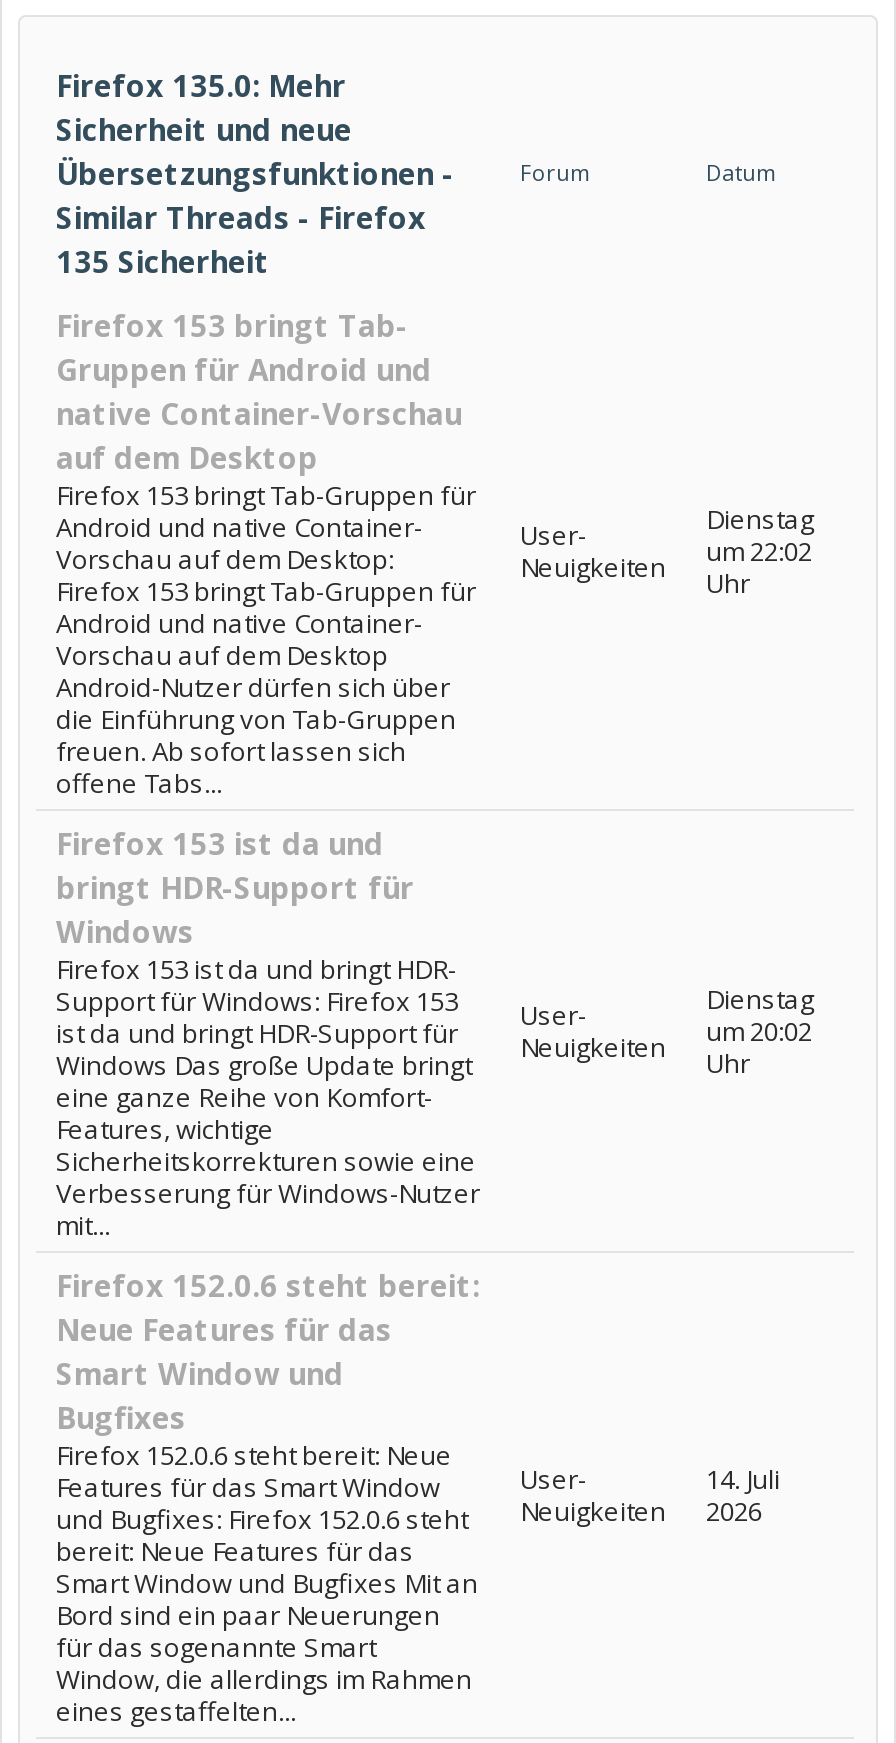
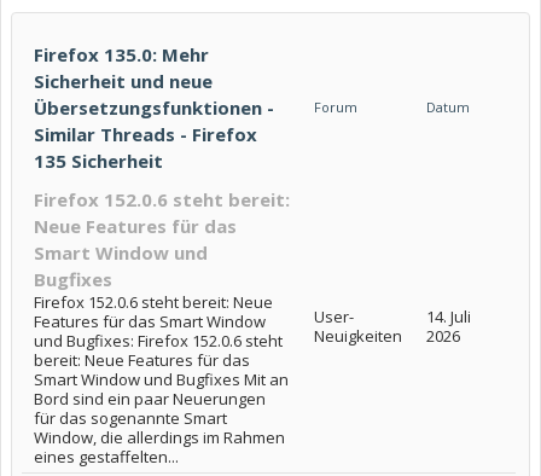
- Firefox 153 bringt Tab-
- Gruppen für Android und
- native Container-Vorschau
- auf dem Desktop
- Firefox 153 bringt Tab-Gruppen für
- Android und native Container-
- Vorschau auf dem Desktop:
- Firefox 153 bringt Tab-Gruppen für
- Android und native Container-
- Vorschau auf dem Desktop
- Android-Nutzer dürfen sich über
- die Einführung von Tab-Gruppen
- freuen. Ab sofort lassen sich
- offene Tabs...

- Dienstag
- um 22:02
- Uhr

- User-
- Neuigkeiten

- Firefox 153 ist da und
- bringt HDR-Support für
- Windows
- Firefox 153 ist da und bringt HDR-
- Support für Windows: Firefox 153
- ist da und bringt HDR-Support für
- Windows Das große Update bringt
- eine ganze Reihe von Komfort-
- Features, wichtige
- Sicherheitskorrekturen sowie eine
- Verbesserung für Windows-Nutzer
- mit...

- Dienstag
- um 20:02
- Uhr

- User-
- Neuigkeiten
